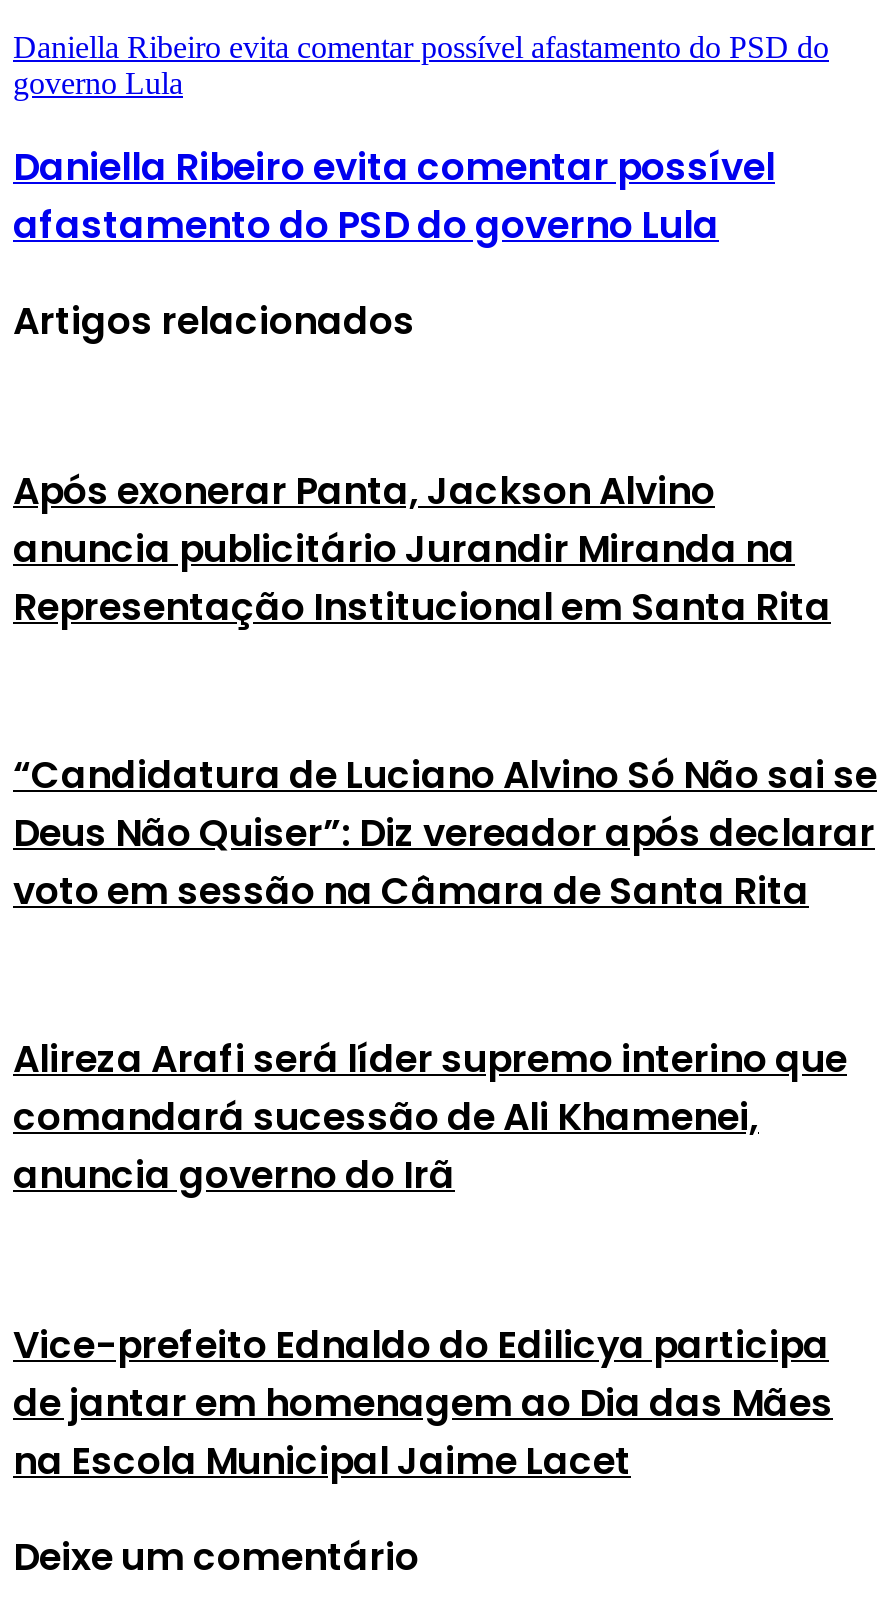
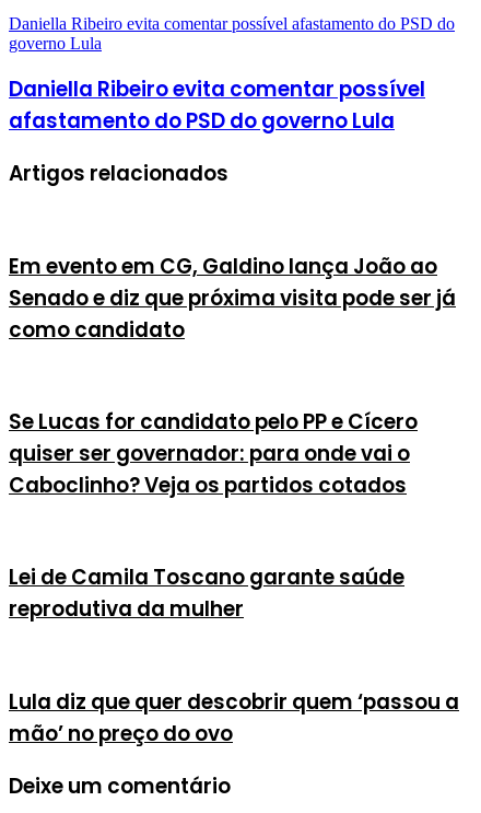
- Após exonerar Panta, Jackson Alvino
- anuncia publicitário Jurandir Miranda na
- Representação Institucional em Santa Rita
+ Em evento em CG, Galdino lança João ao
+ Senado e diz que próxima visita pode ser já
+ como candidato

- “Candidatura de Luciano Alvino Só Não sai se
- Deus Não Quiser”: Diz vereador após declarar
- voto em sessão na Câmara de Santa Rita
+ Se Lucas for candidato pelo PP e Cícero
+ quiser ser governador: para onde vai o
+ Caboclinho? Veja os partidos cotados

- Alireza Arafi será líder supremo interino que
- comandará sucessão de Ali Khamenei,
- anuncia governo do Irã
+ Lei de Camila Toscano garante saúde
+ reprodutiva da mulher

- Vice-prefeito Ednaldo do Edilicya participa
- de jantar em homenagem ao Dia das Mães
- na Escola Municipal Jaime Lacet
+ Lula diz que quer descobrir quem ‘passou a
+ mão’ no preço do ovo
